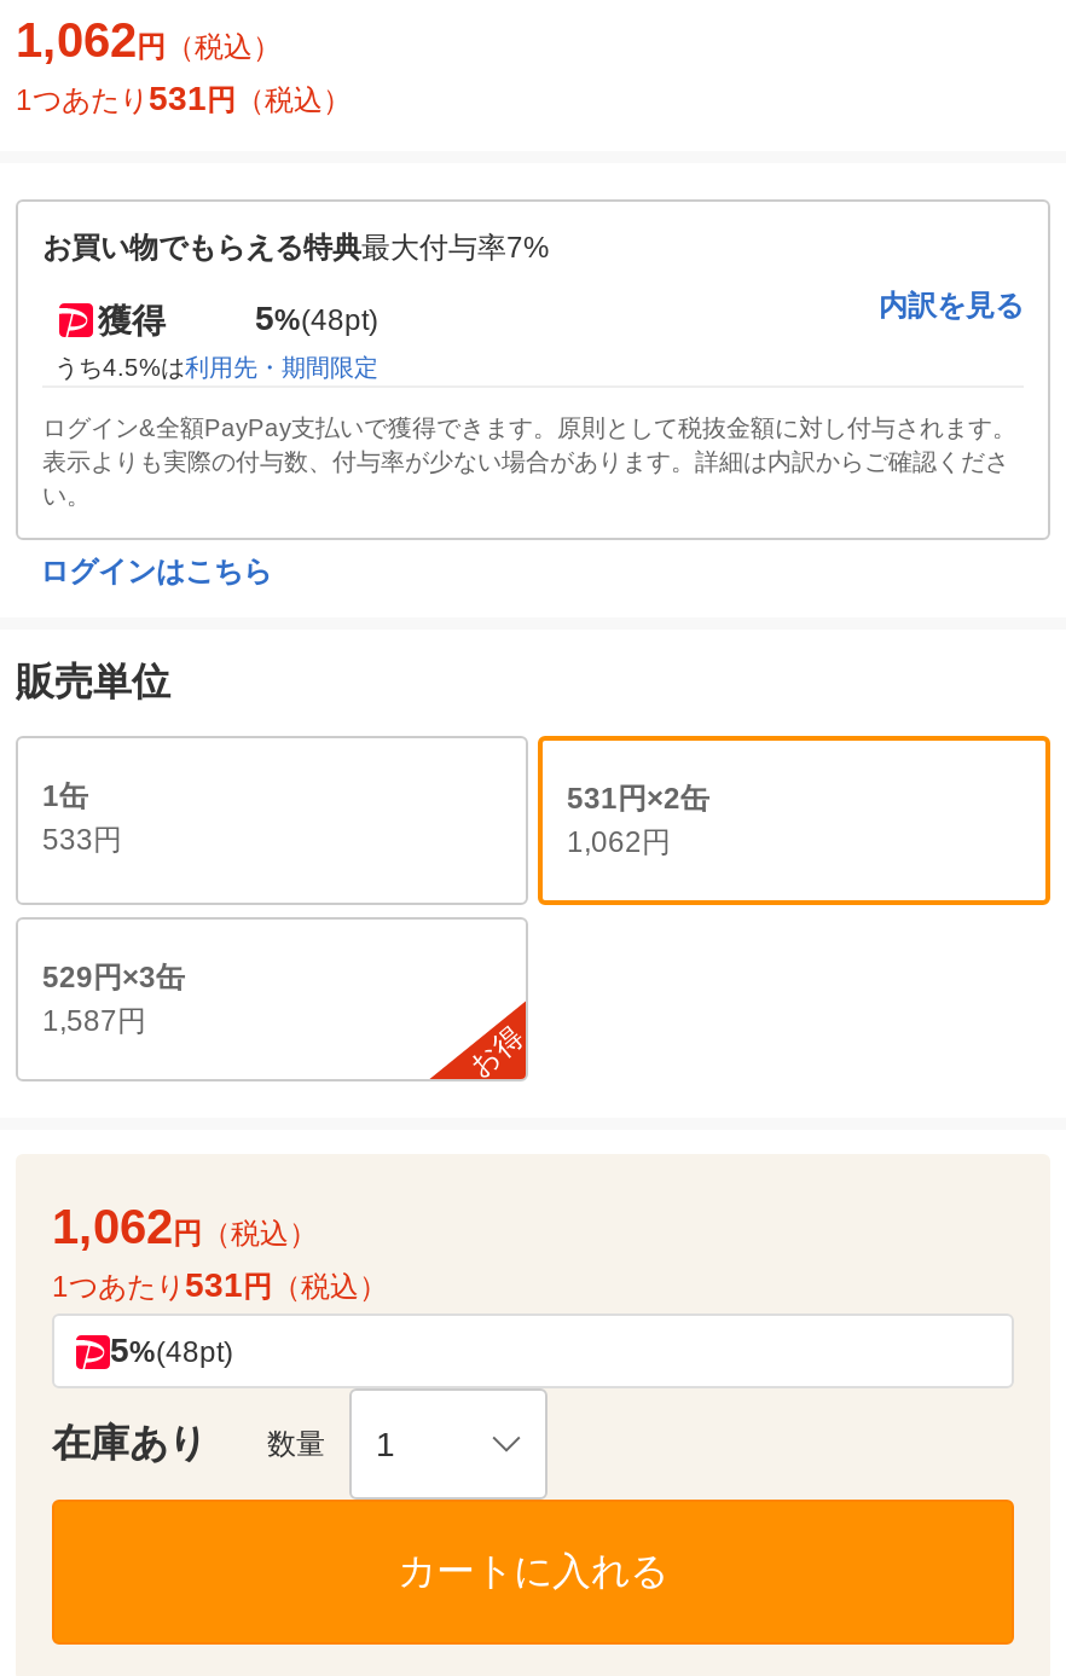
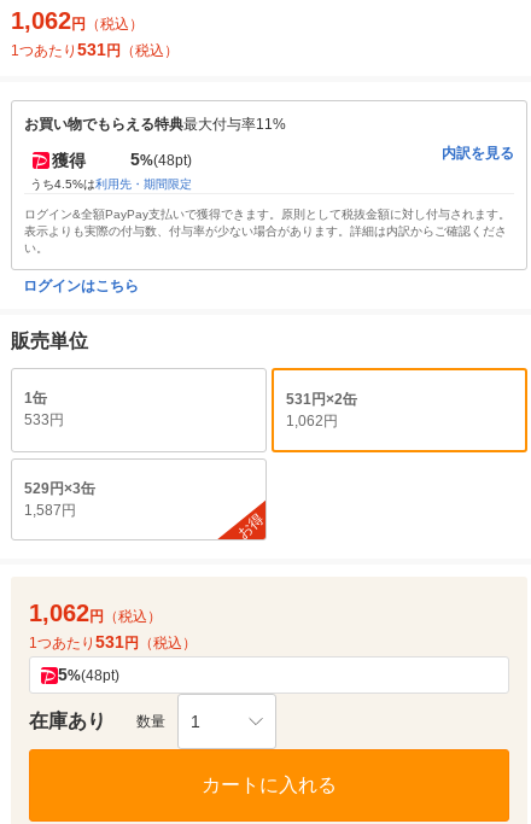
- お買い物でもらえる特典最大付与率7%
+ お買い物でもらえる特典最大付与率11%
